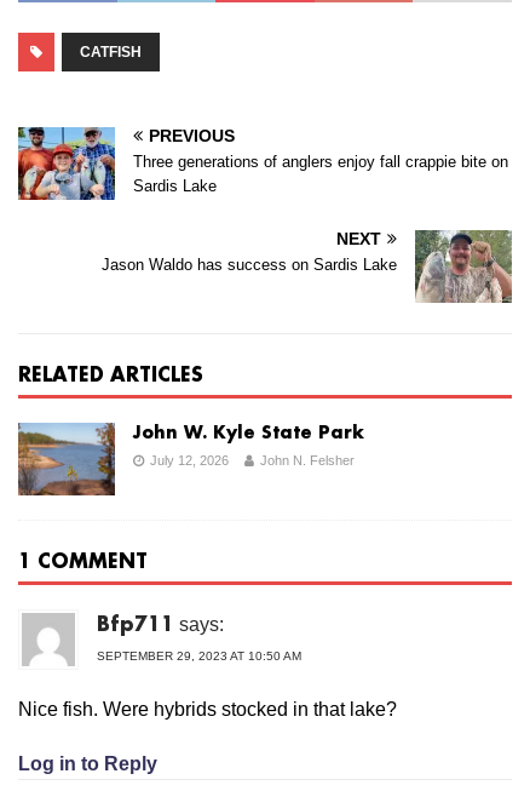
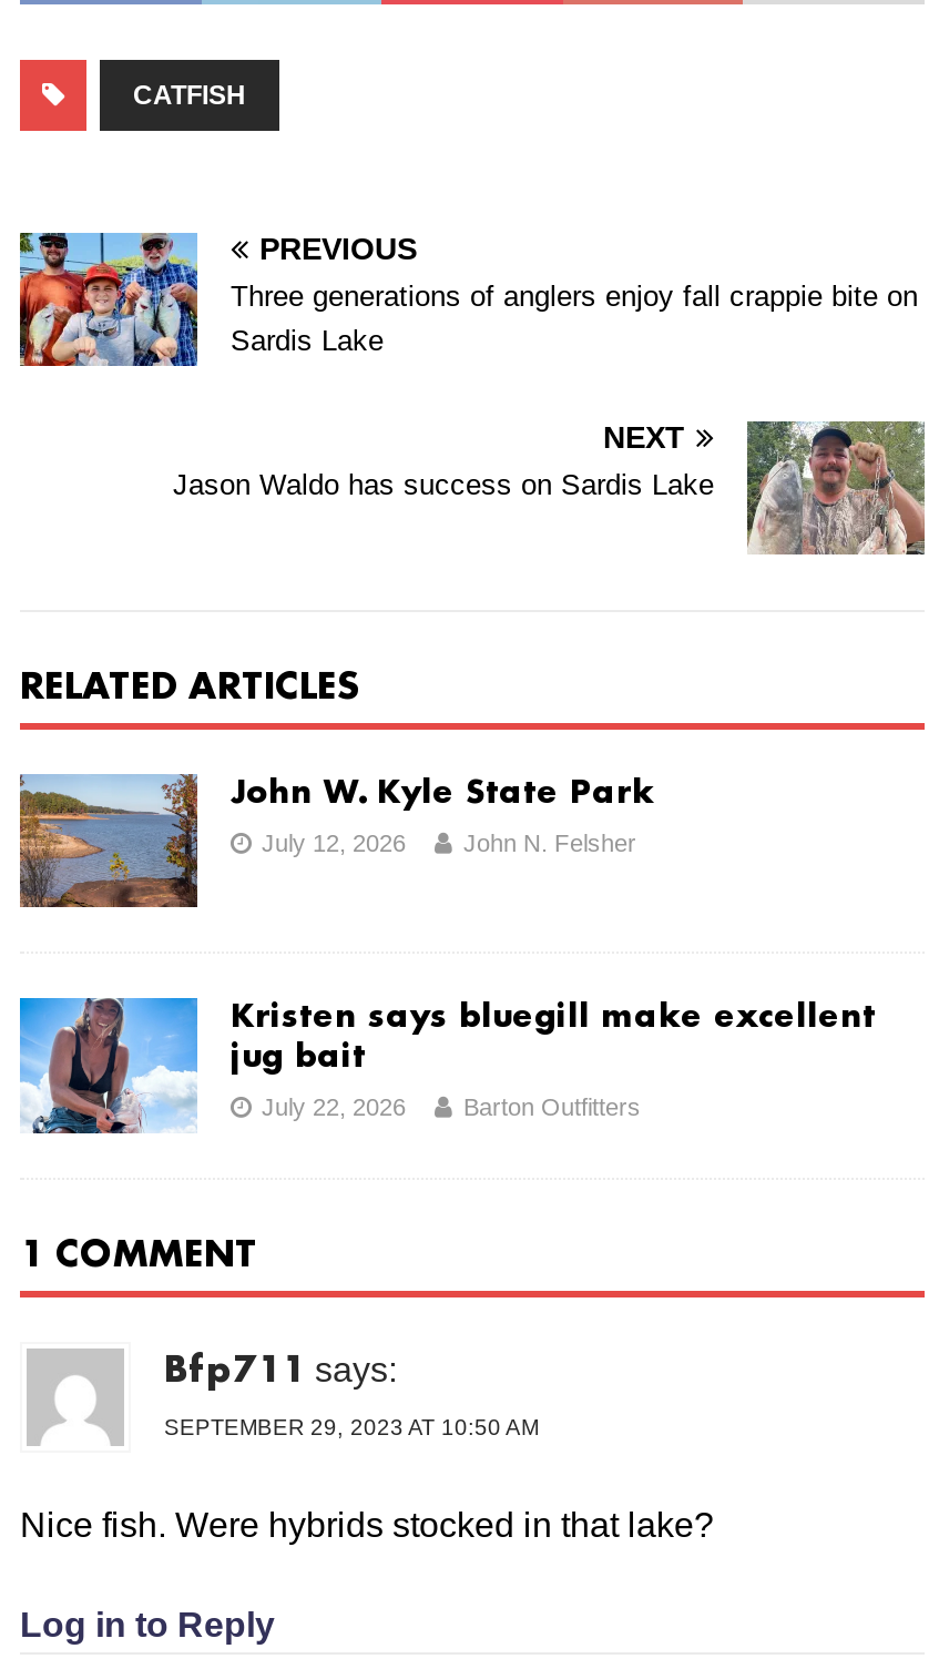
+ [image]
+ Kristen says bluegill make excellent
+ jug bait
+ July 22, 2026
+ Barton Outfitters
